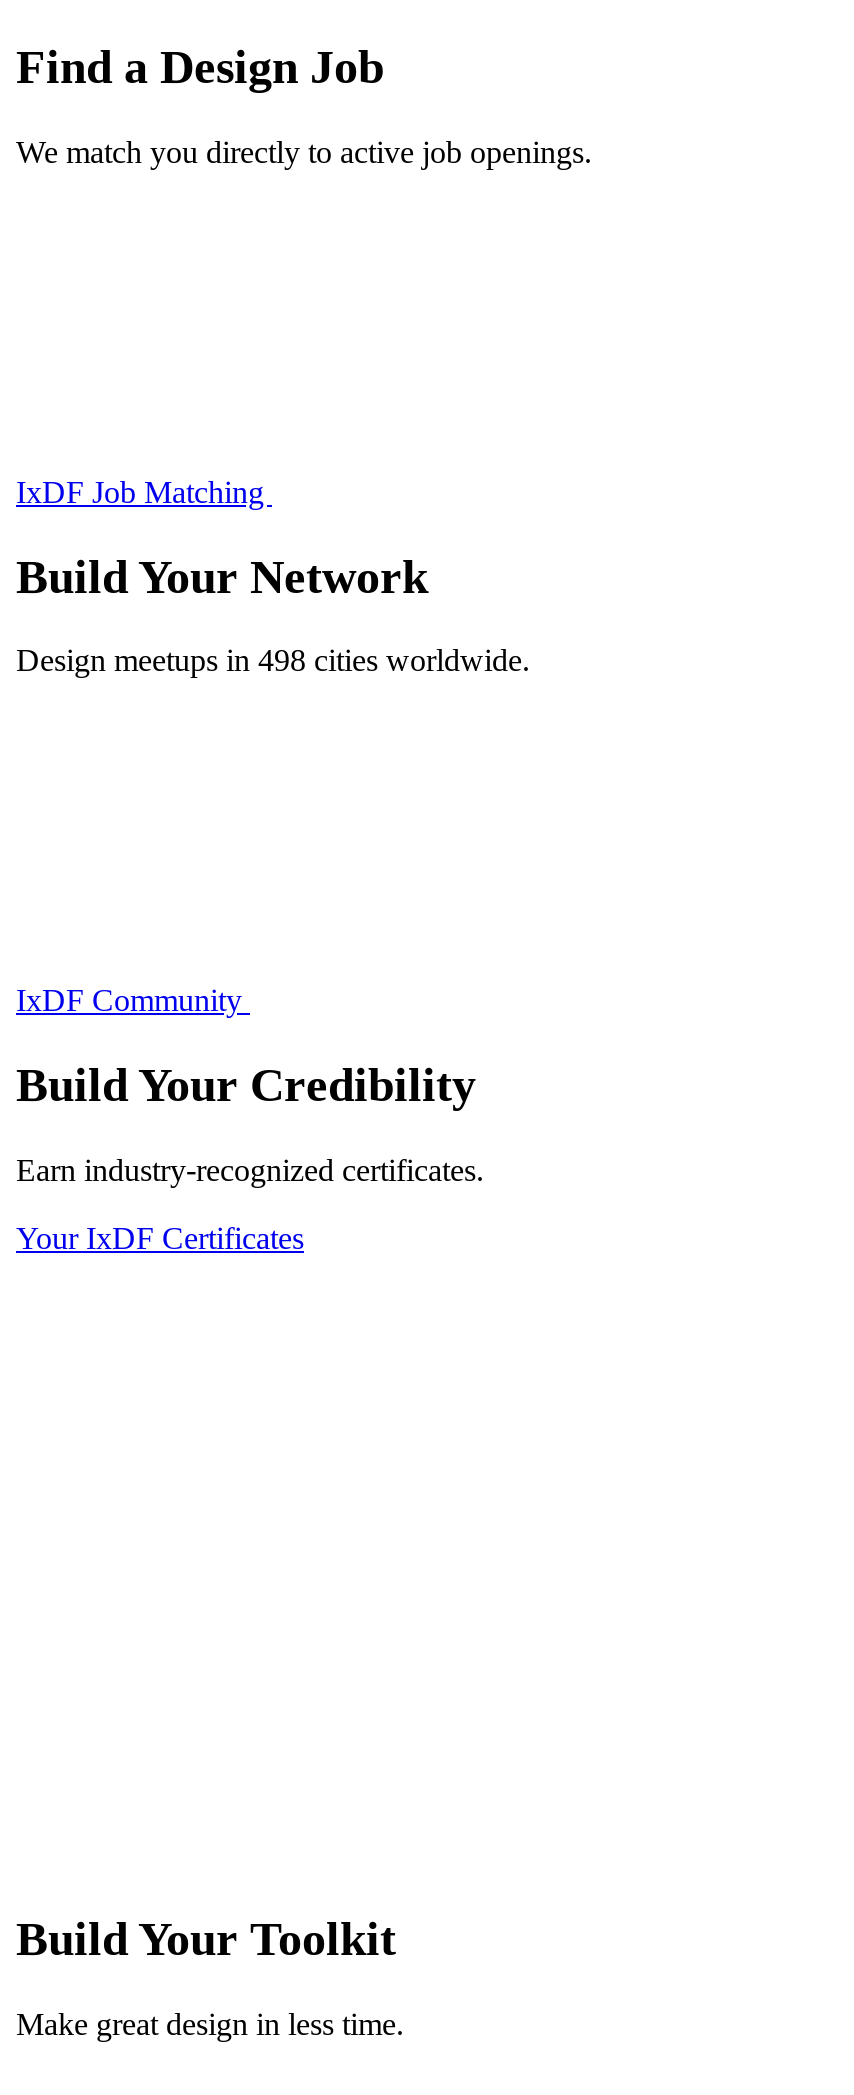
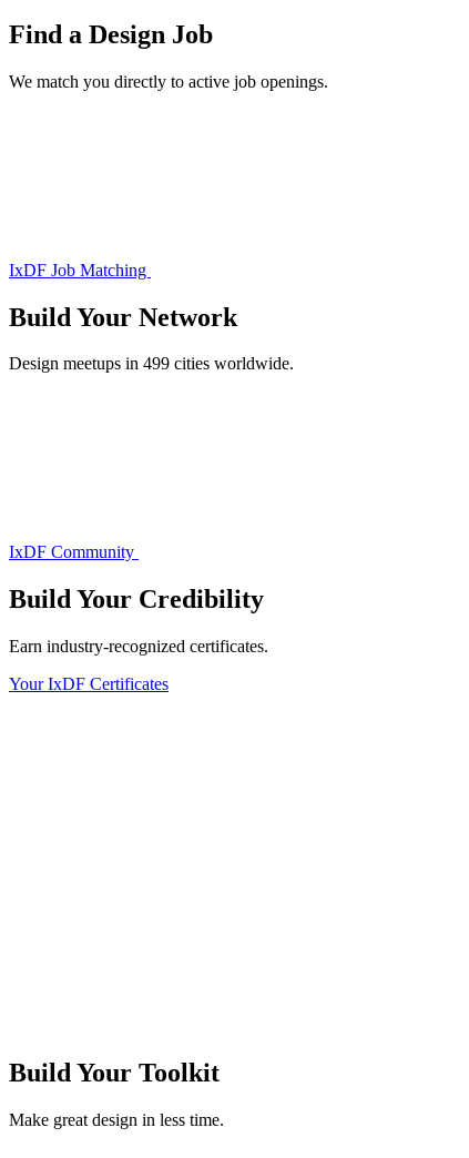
- Design meetups in 498 cities worldwide.
+ Design meetups in 499 cities worldwide.
